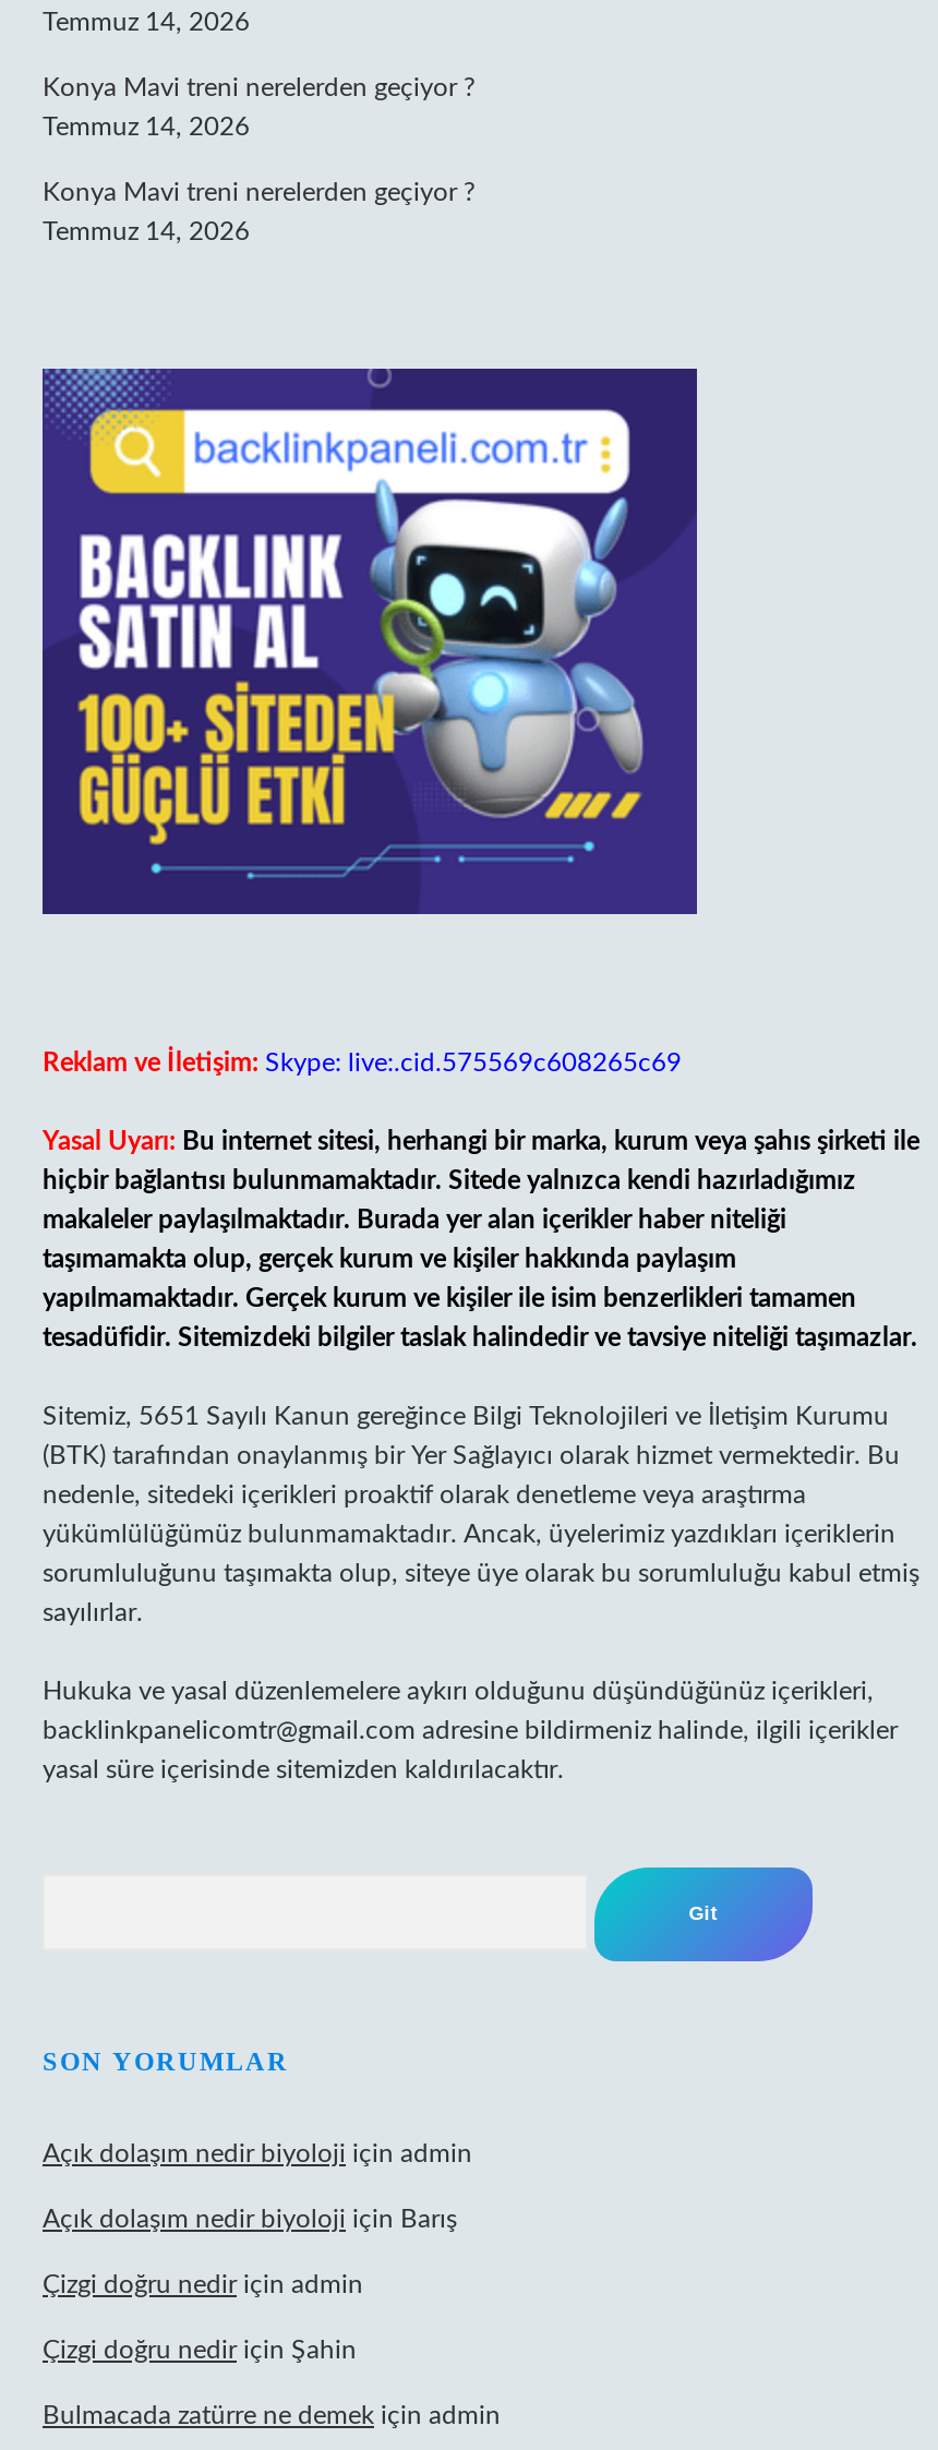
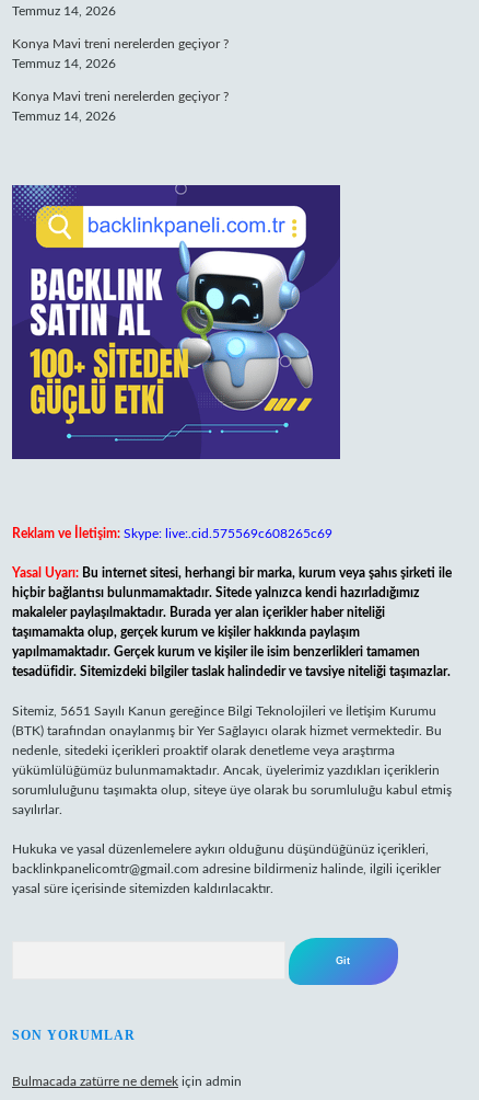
- Açık dolaşım nedir biyoloji için admin
- Açık dolaşım nedir biyoloji için Barış
- Çizgi doğru nedir için admin
- Çizgi doğru nedir için Şahin
